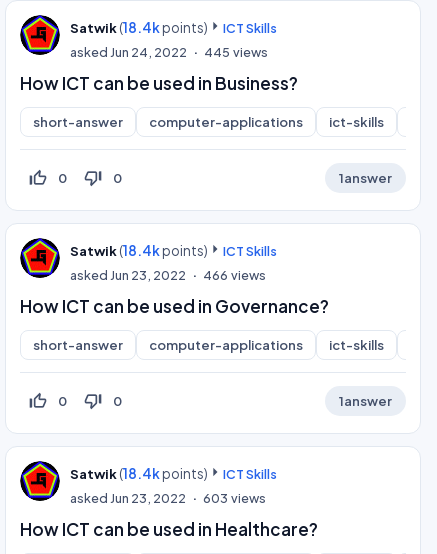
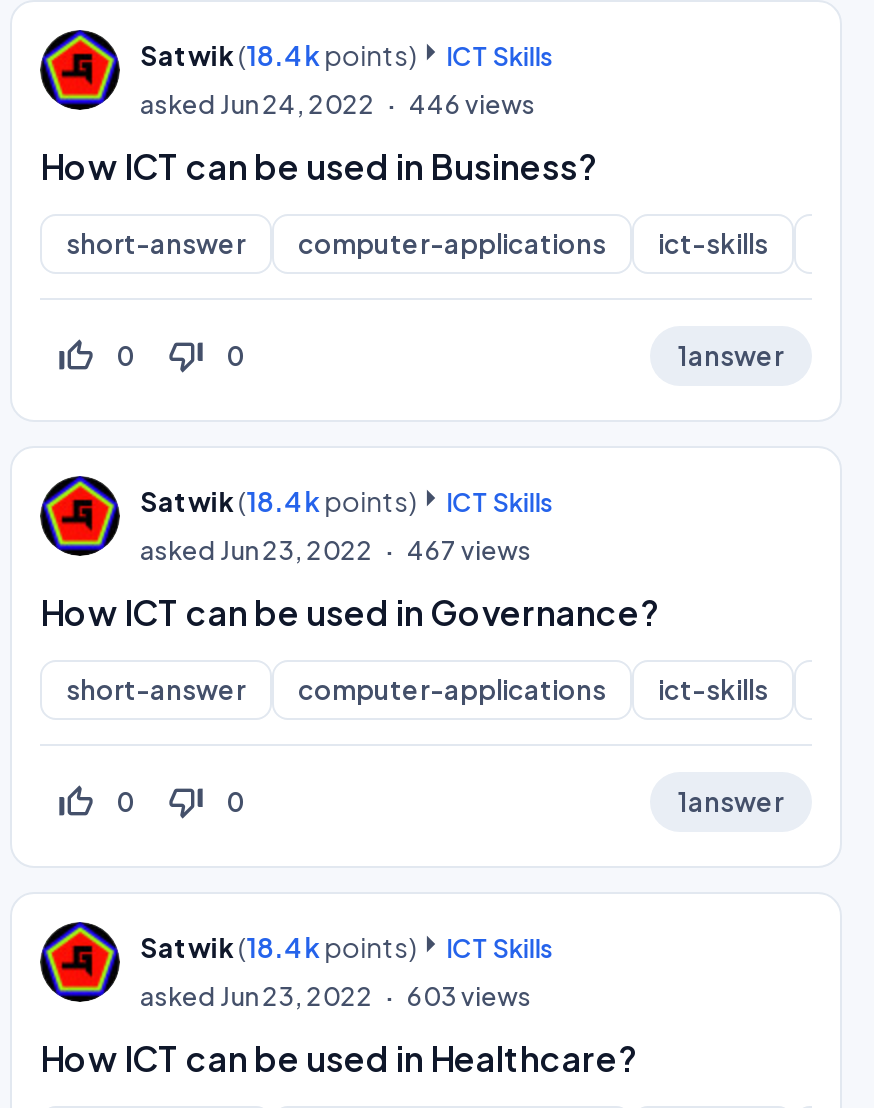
- asked Jun 24, 2022 445 views
+ asked Jun 24, 2022 446 views

- asked Jun 23, 2022 466 views
+ asked Jun 23, 2022 467 views
